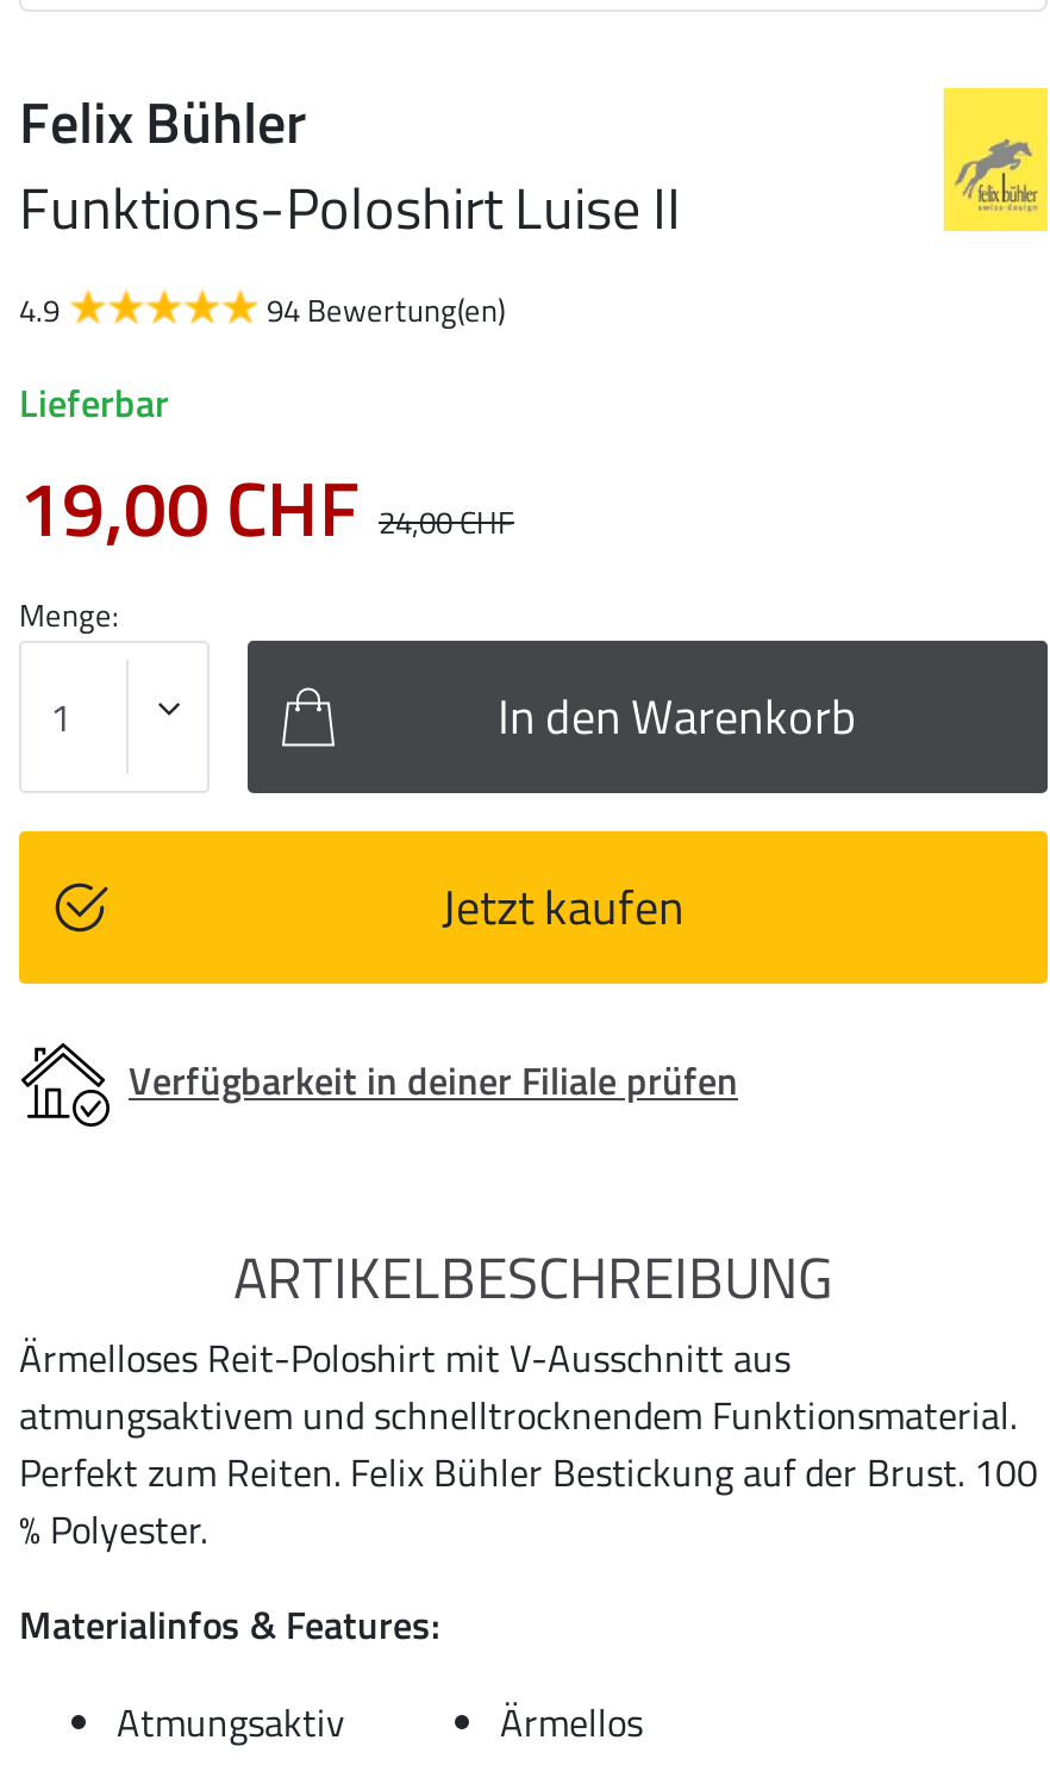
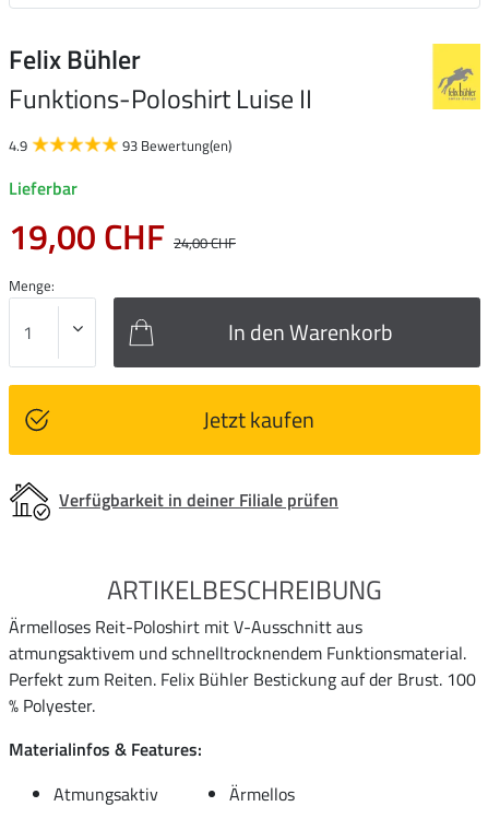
- 94 Bewertung(en)
+ 93 Bewertung(en)
